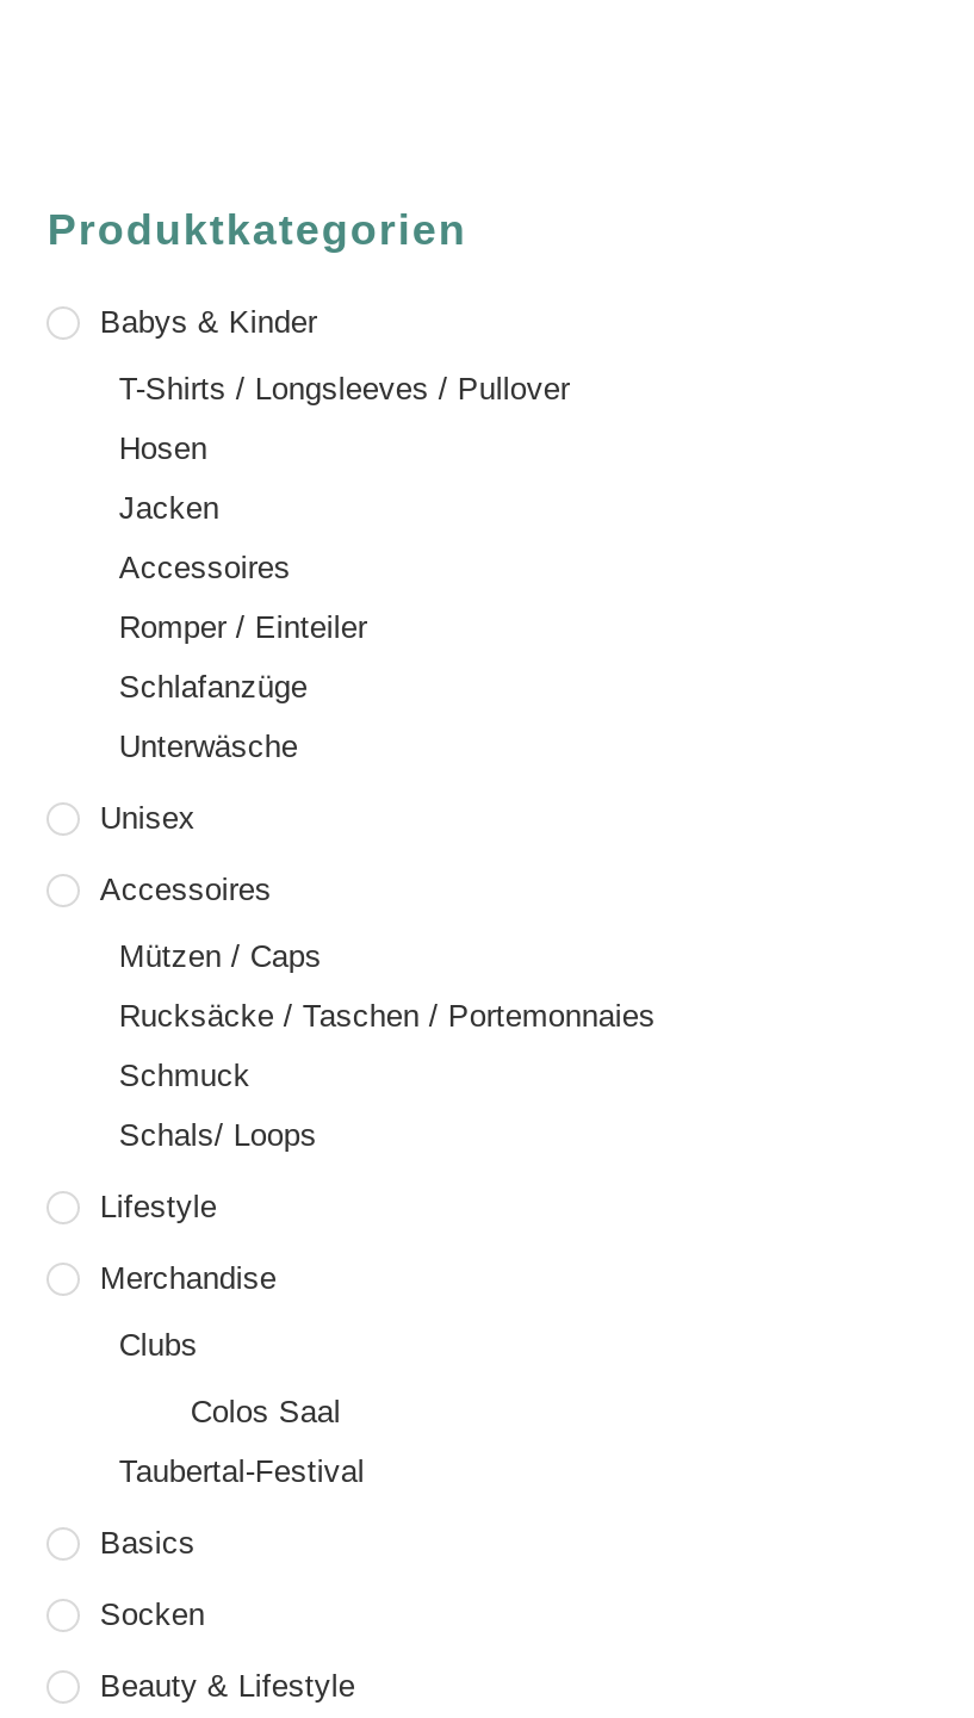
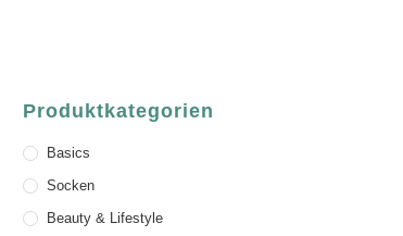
- Babys & Kinder
- T-Shirts / Longsleeves / Pullover
- Hosen
- Jacken
- Accessoires
- Romper / Einteiler
- Schlafanzüge
- Unterwäsche
- Unisex
- Accessoires
- Mützen / Caps
- Rucksäcke / Taschen / Portemonnaies
- Schmuck
- Schals/ Loops
- Lifestyle
- Merchandise
- Clubs
- Colos Saal
- Taubertal-Festival
